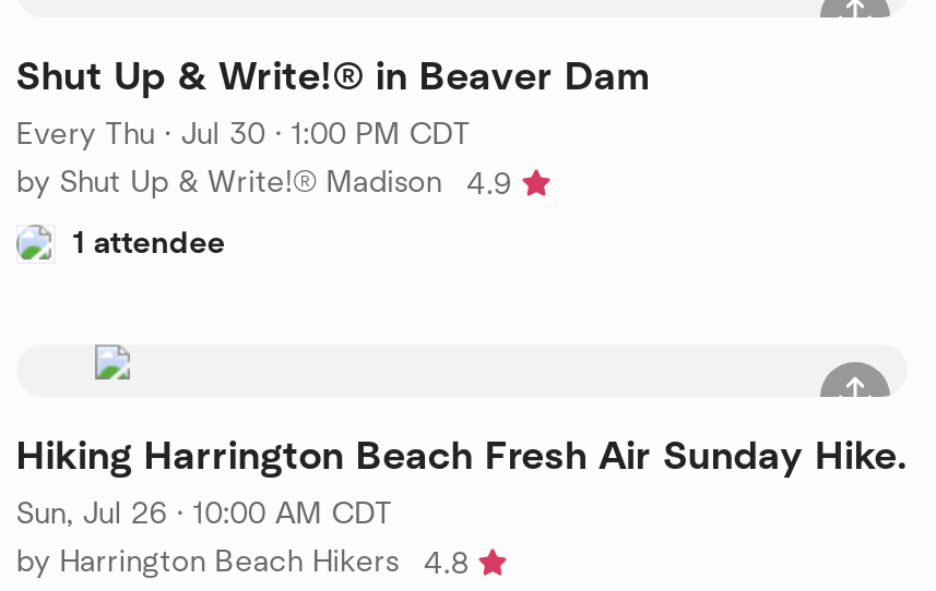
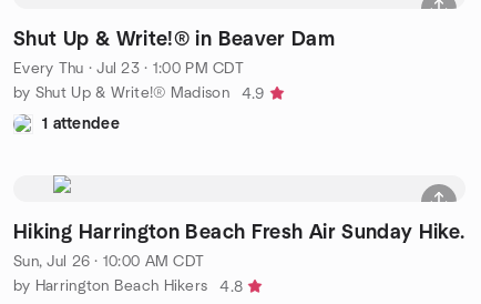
- Every Thu · Jul 30 · 1:00 PM CDT
+ Every Thu · Jul 23 · 1:00 PM CDT
